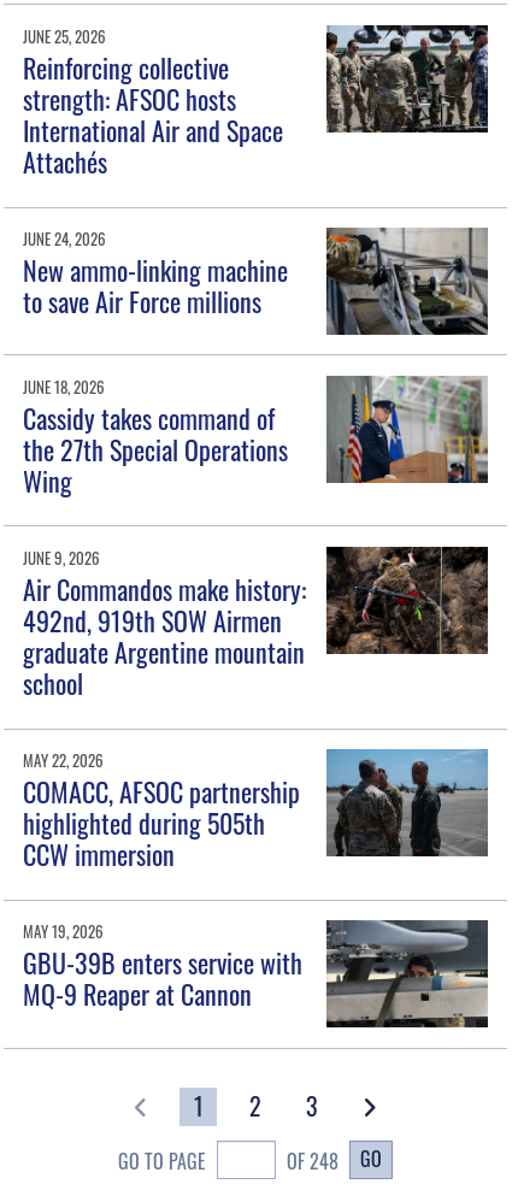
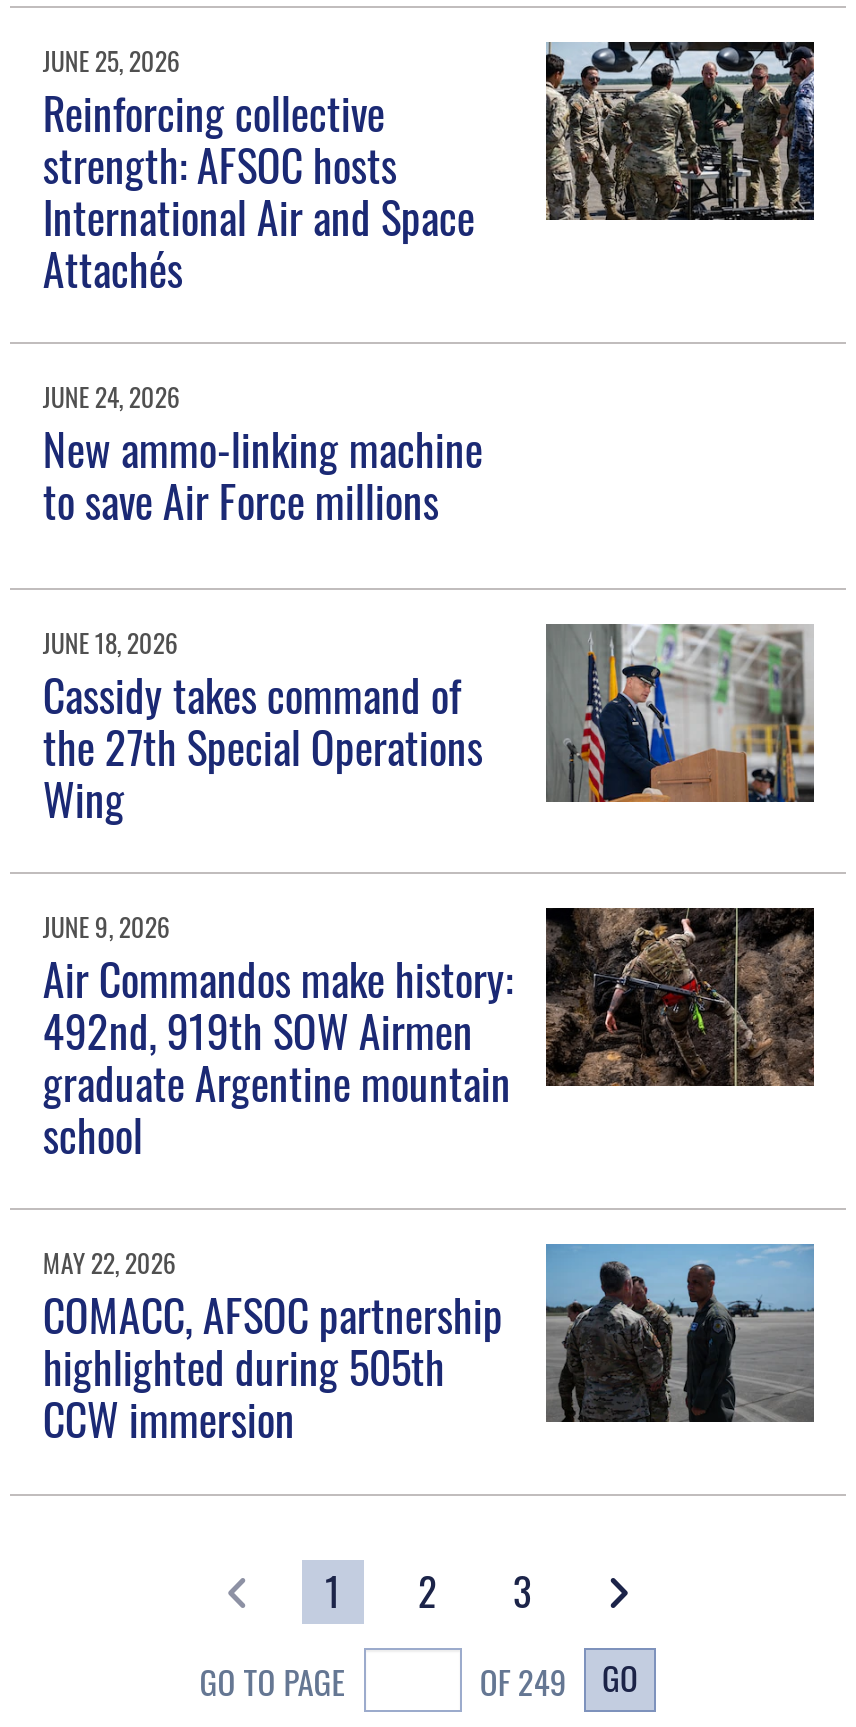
- [image]

- [image]
- MAY 19, 2026
- GBU-39B enters service with
- MQ-9 Reaper at Cannon

- OF 248 GO
+ OF 249 GO
